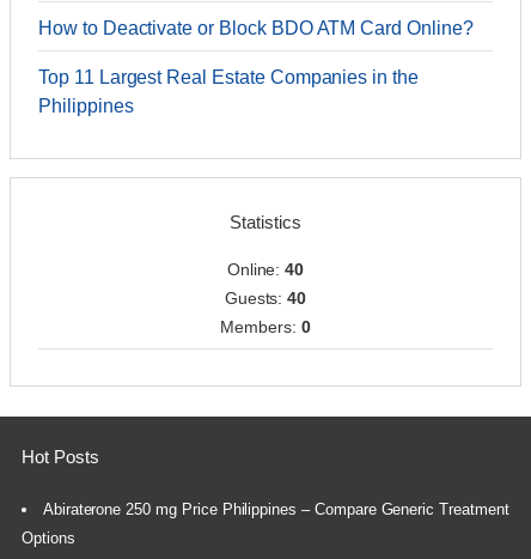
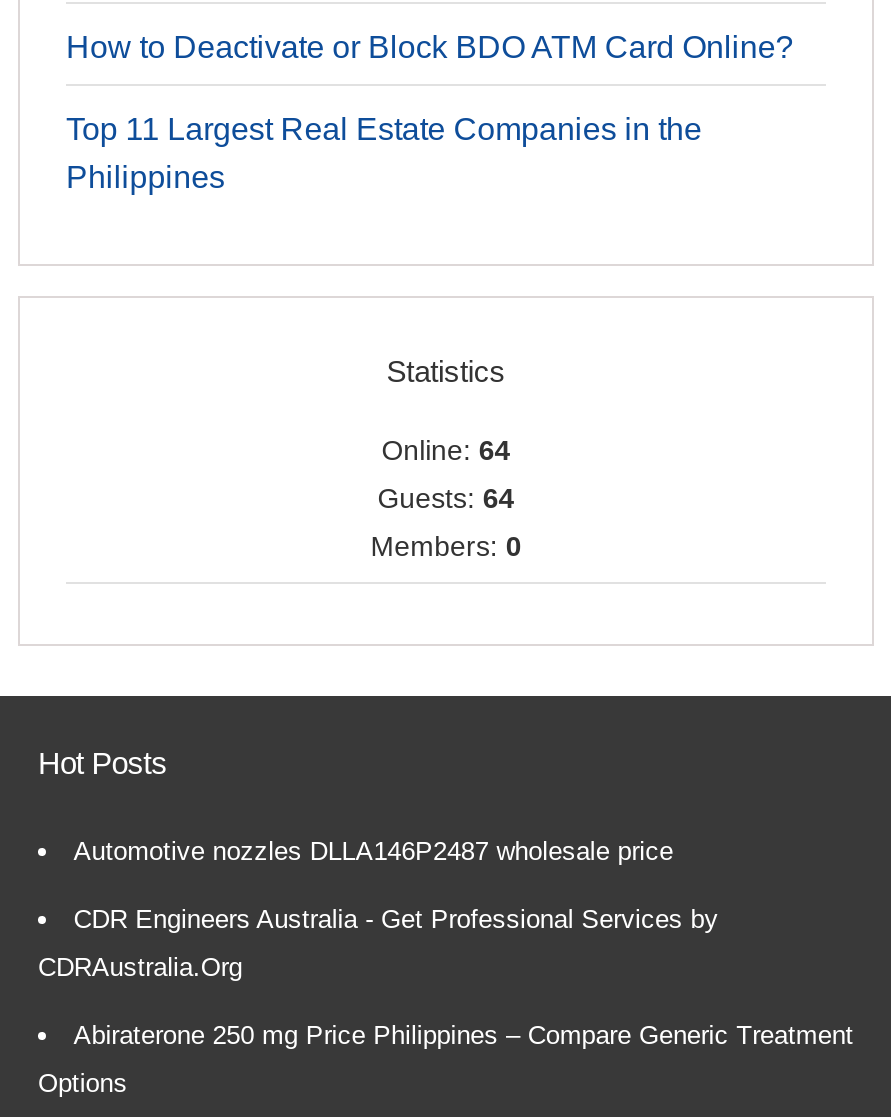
- Online: 40
+ Online: 64

- Guests: 40
+ Guests: 64

+ Automotive nozzles DLLA146P2487 wholesale price
+ CDR Engineers Australia - Get Professional Services by
+ CDRAustralia.Org
